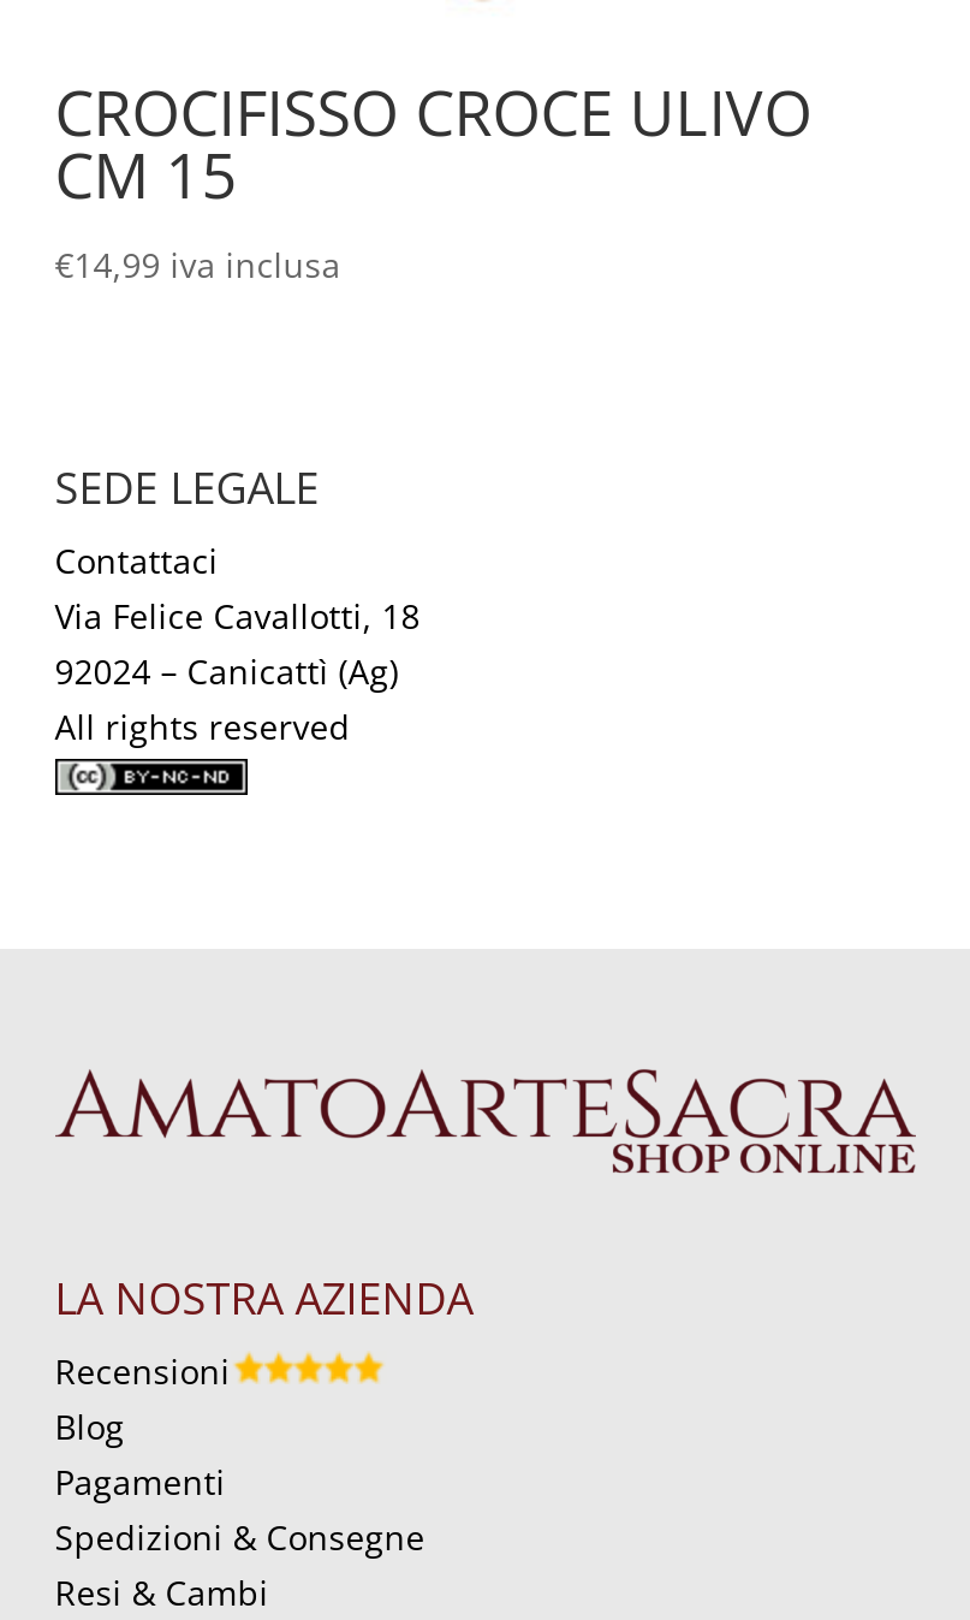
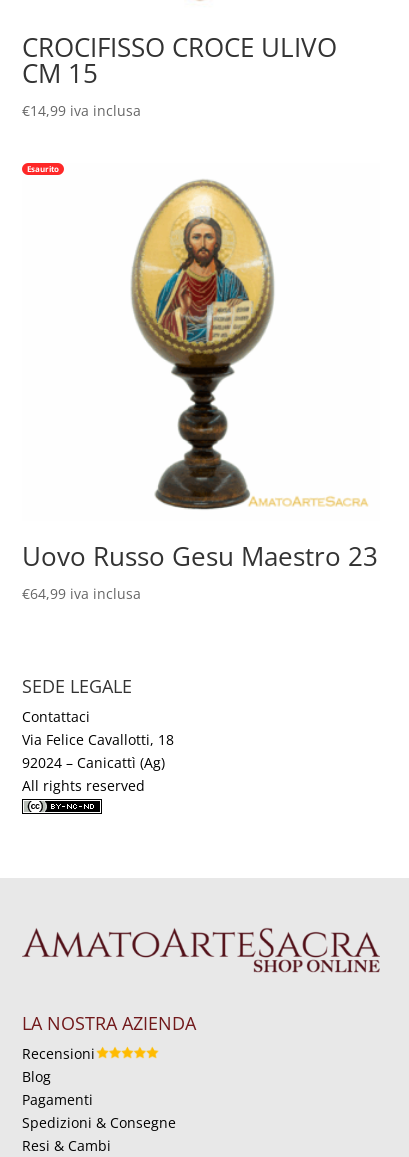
+ [image]
+ Uovo Russo Gesu Maestro 23
+ €64,99 iva inclusa

+ Esaurito
